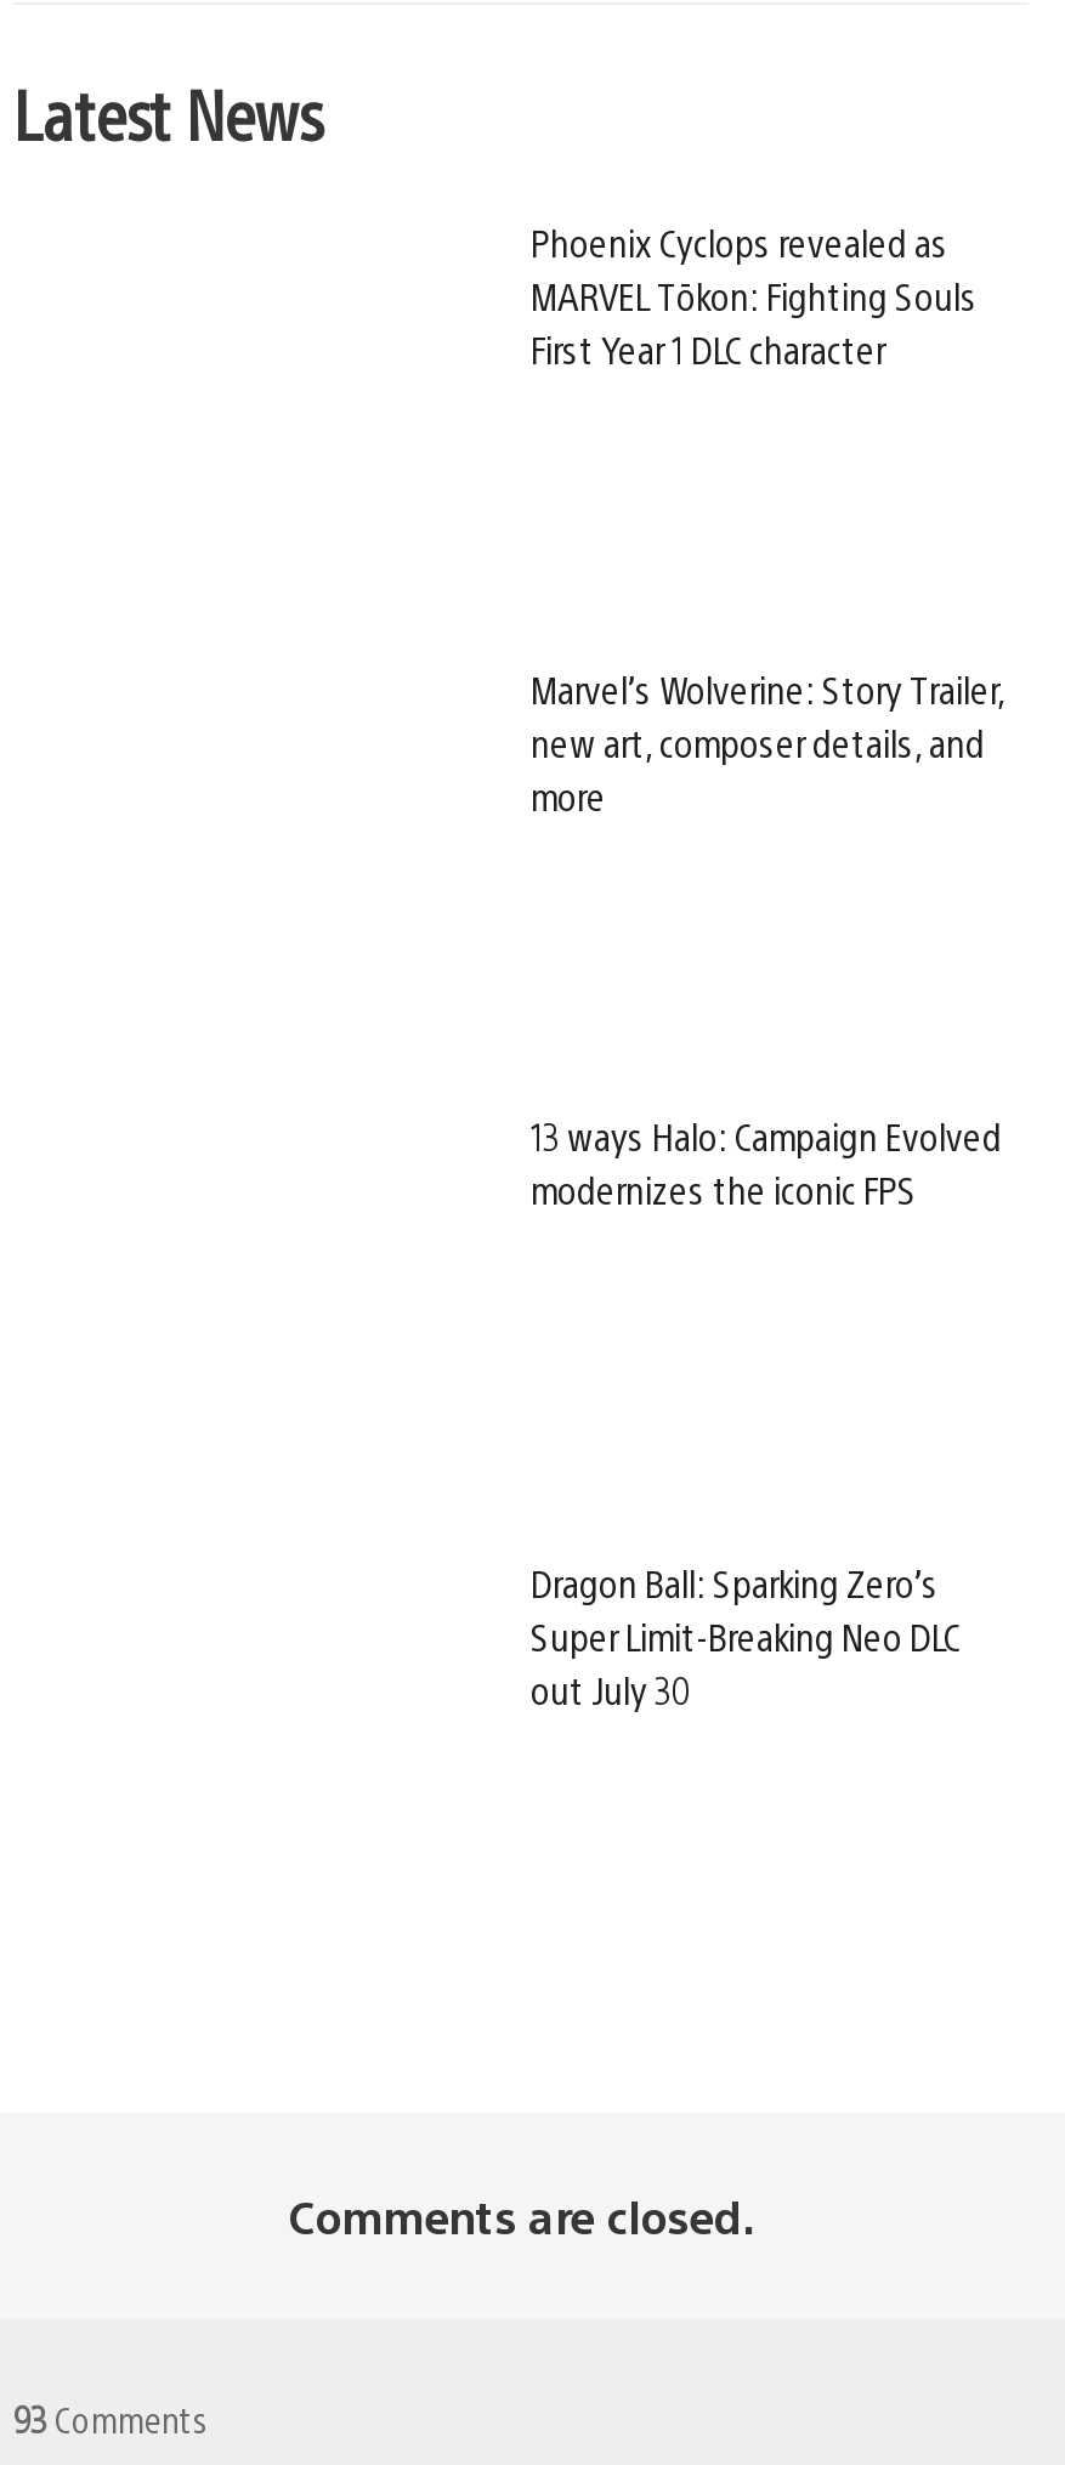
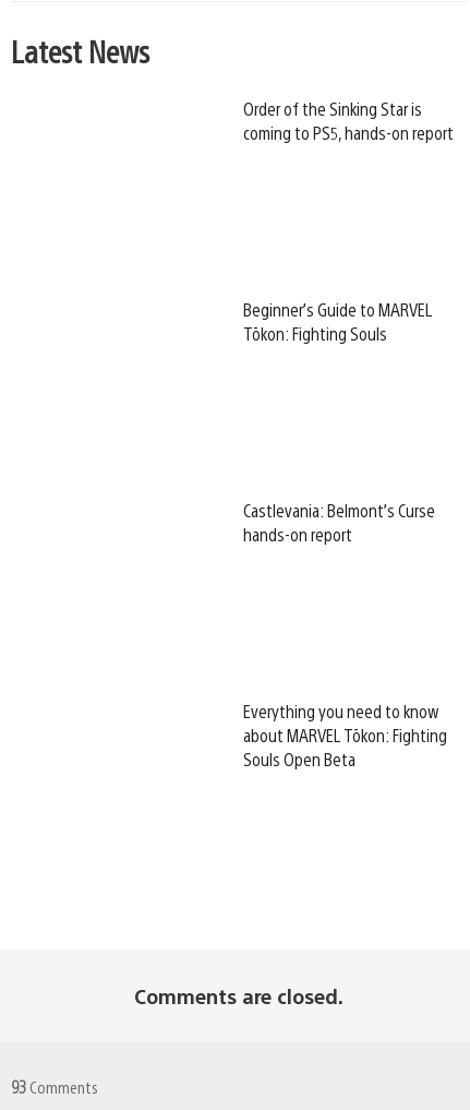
- Phoenix Cyclops revealed as
- MARVEL Tōkon: Fighting Souls
- First Year 1 DLC character
+ Order of the Sinking Star is
+ coming to PS5, hands-on report

- Marvel’s Wolverine: Story Trailer,
- new art, composer details, and
- more
+ Beginner’s Guide to MARVEL
+ Tōkon: Fighting Souls

- 13 ways Halo: Campaign Evolved
- modernizes the iconic FPS
+ Castlevania: Belmont’s Curse
+ hands-on report

- Dragon Ball: Sparking Zero’s
- Super Limit-Breaking Neo DLC
- out July 30
+ Everything you need to know
+ about MARVEL Tōkon: Fighting
+ Souls Open Beta
